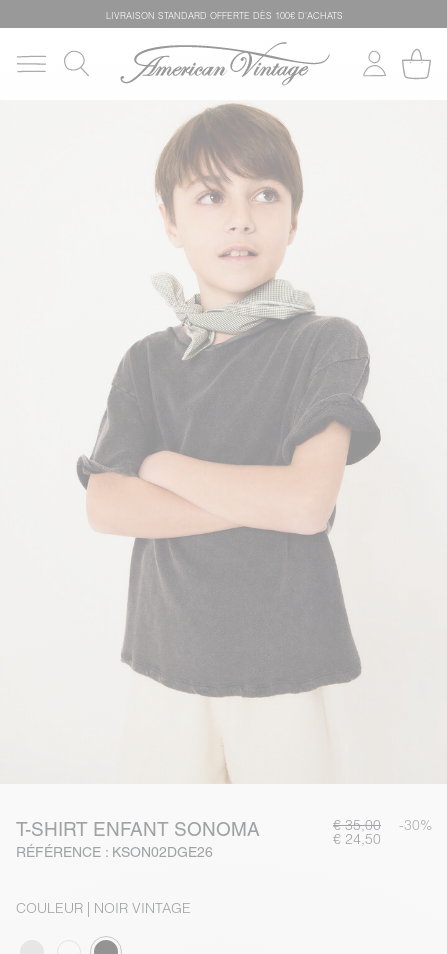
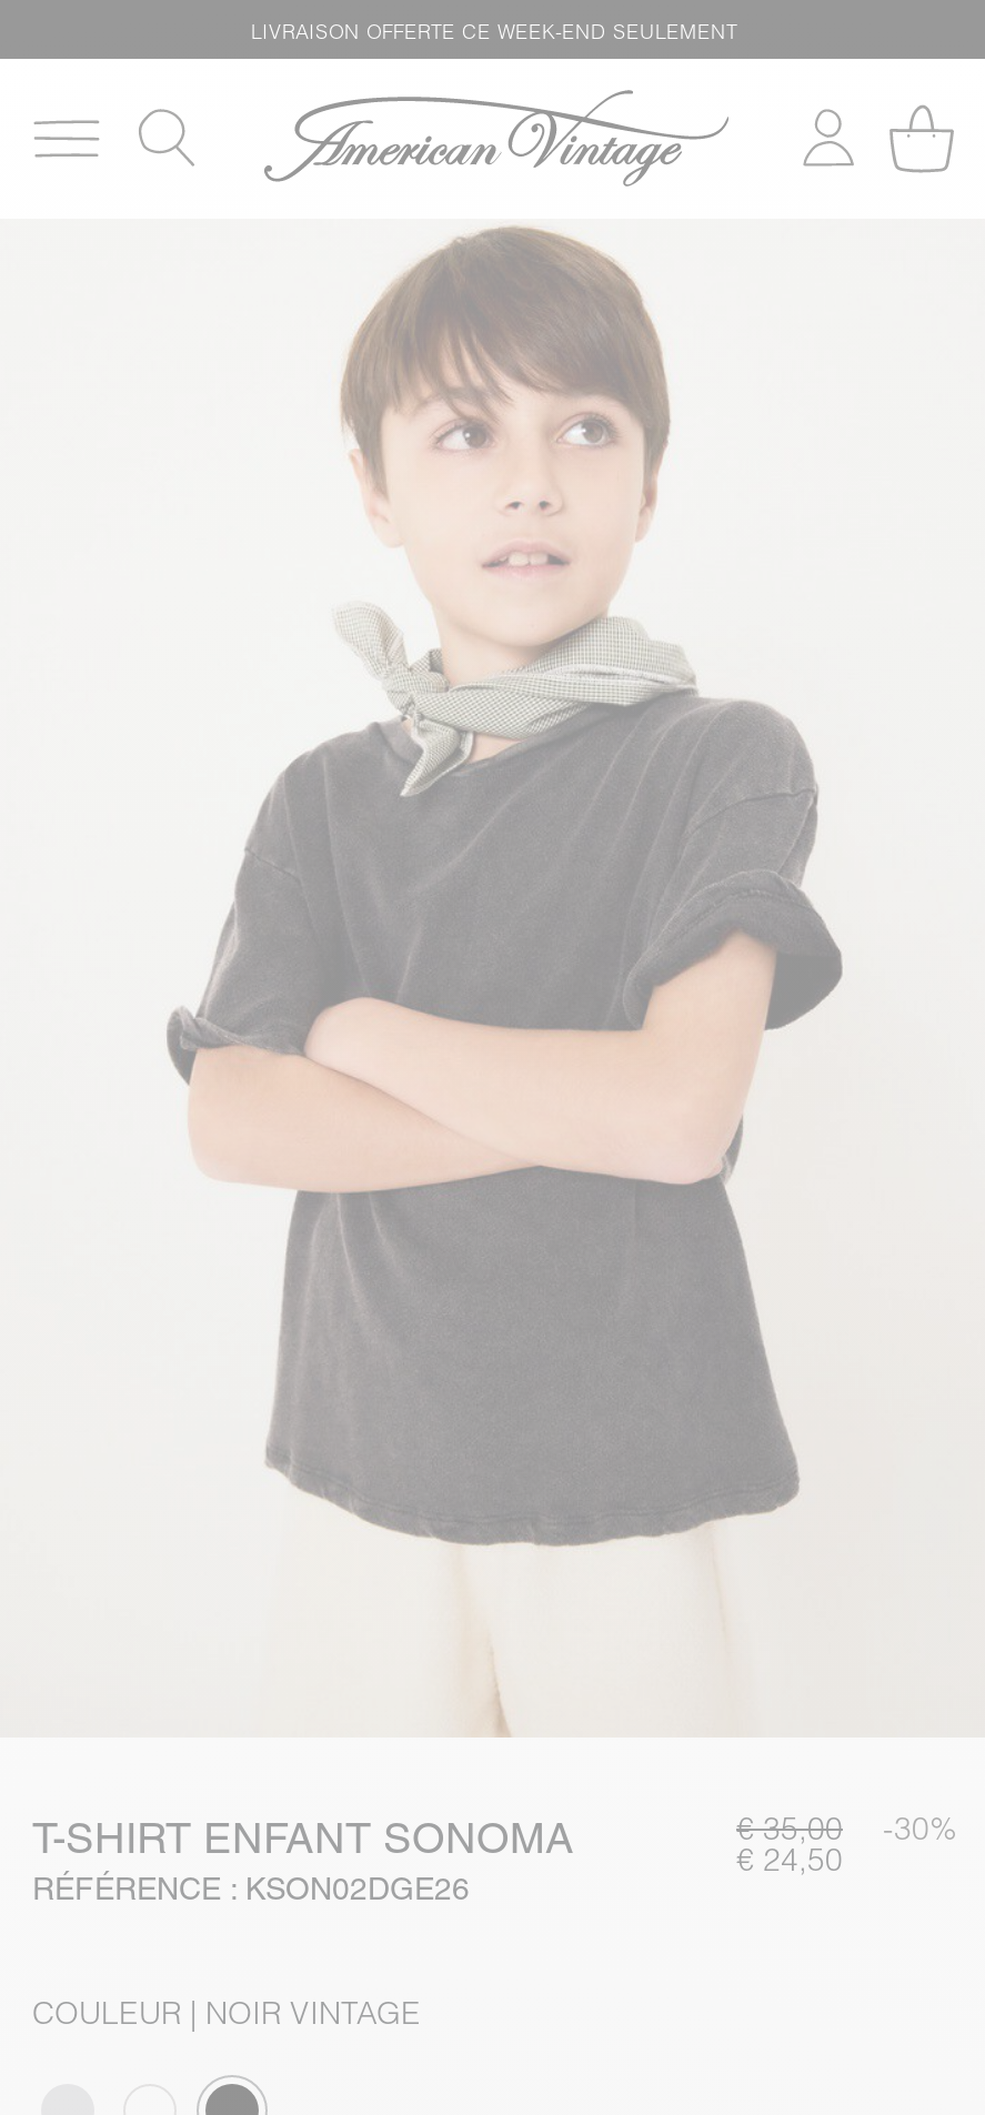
- LIVRAISON STANDARD OFFERTE DÈS 100€ D'ACHATS
+ LIVRAISON OFFERTE CE WEEK-END SEULEMENT
